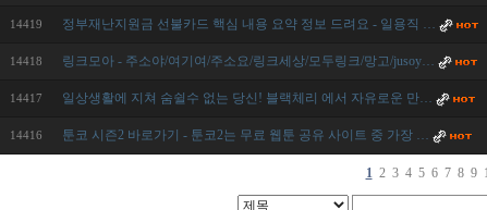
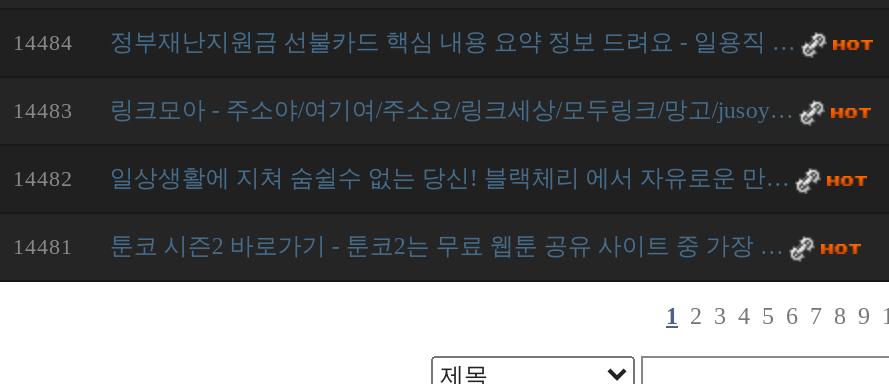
- 14419 정부재난지원금 선불카드 핵심 내용 요약 정보 드려요 - 일용직 …
+ 14484 정부재난지원금 선불카드 핵심 내용 요약 정보 드려요 - 일용직 …

- 14418
+ 14483

- 14417 일상생활에 지쳐 숨쉴수 없는 당신! 블랙체리 에서 자유로운 만…
+ 14482 일상생활에 지쳐 숨쉴수 없는 당신! 블랙체리 에서 자유로운 만…

- 14416 툰코 시즌2 바로가기 - 툰코2는 무료 웹툰 공유 사이트 중 가장 …
+ 14481 툰코 시즌2 바로가기 - 툰코2는 무료 웹툰 공유 사이트 중 가장 …
